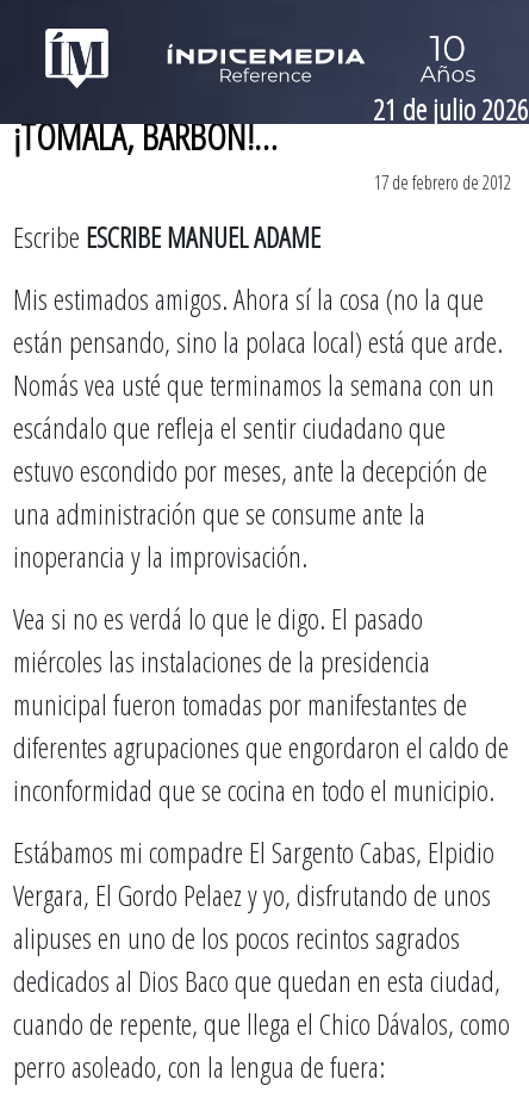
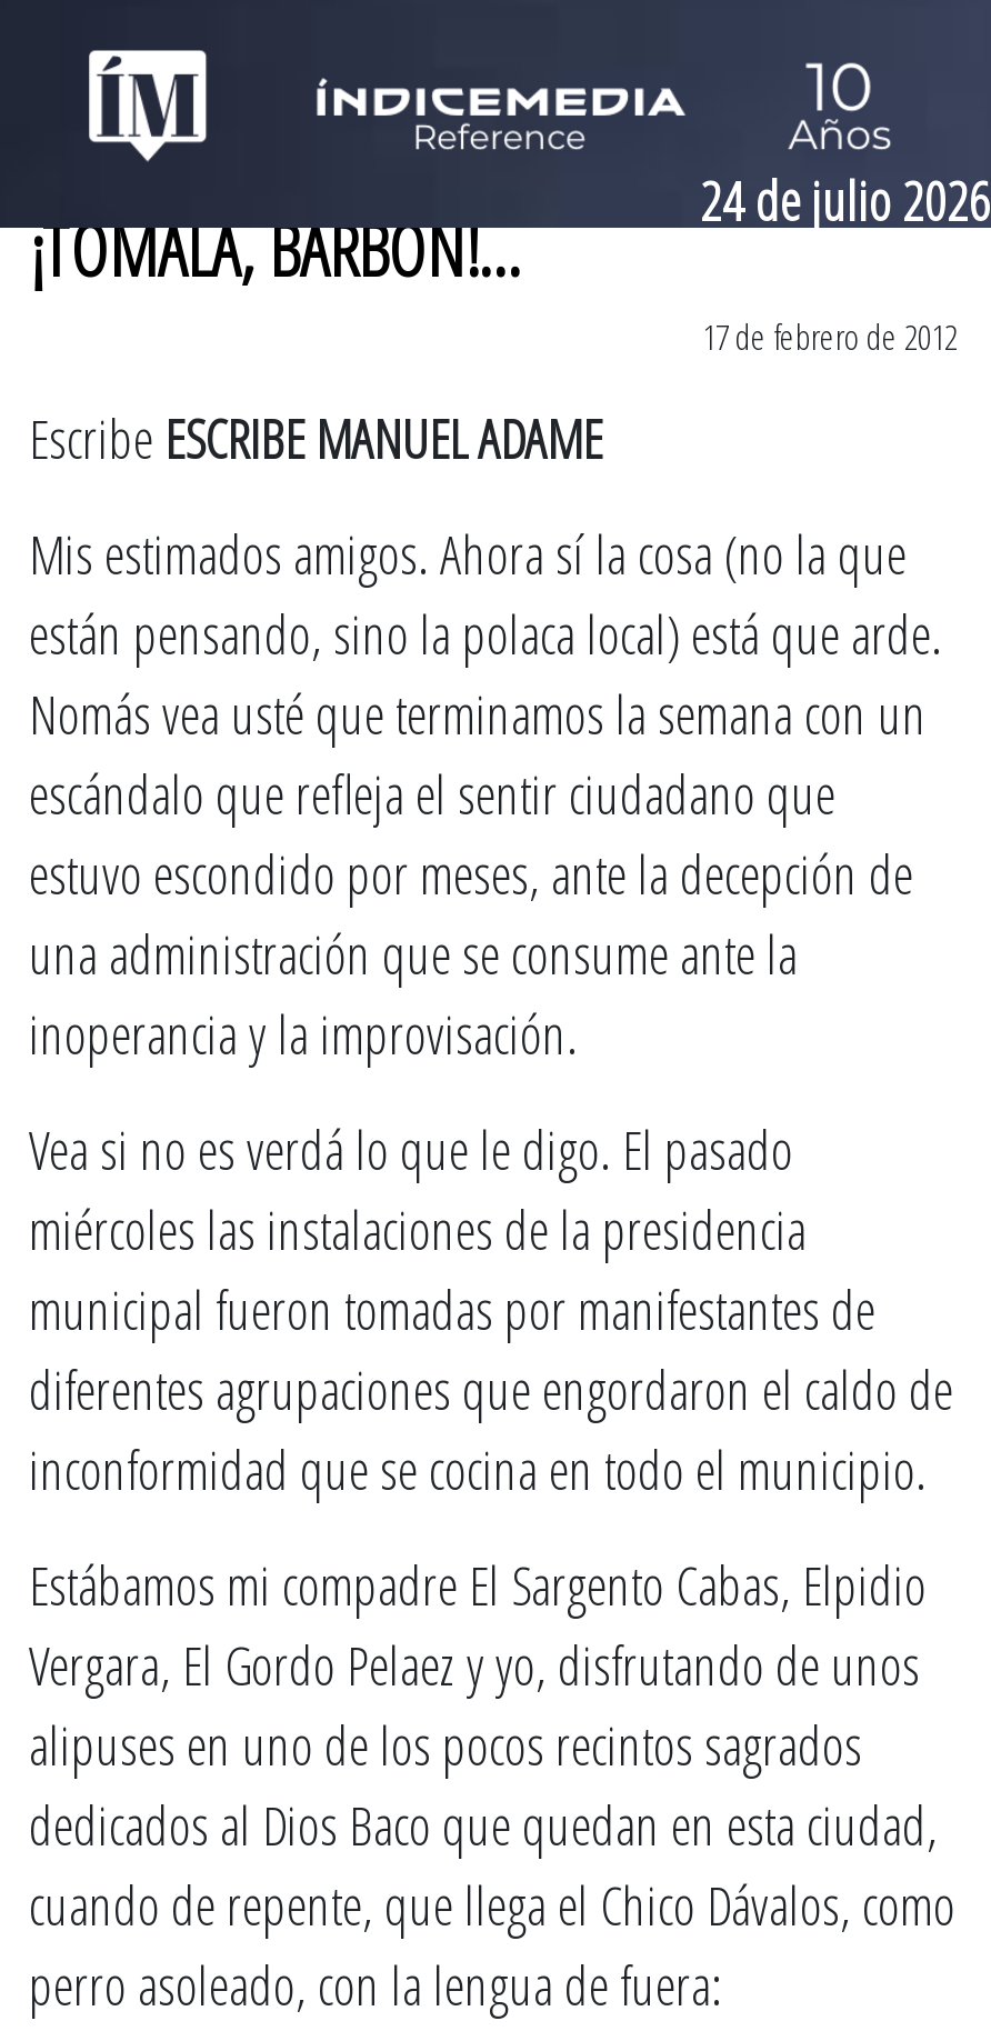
- 21 de julio 2026
+ 24 de julio 2026
